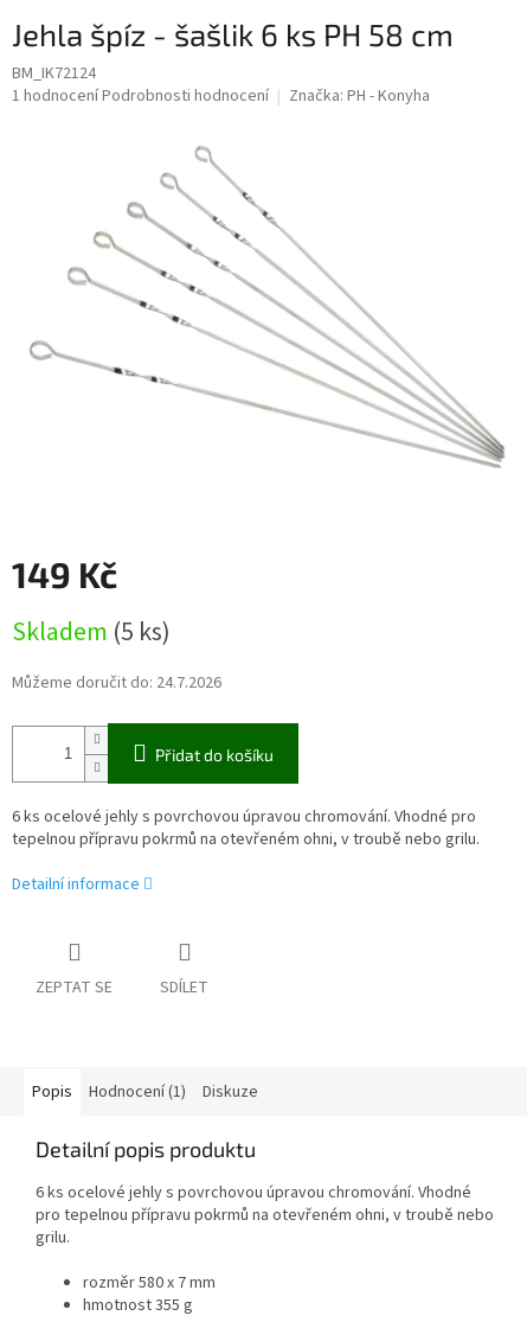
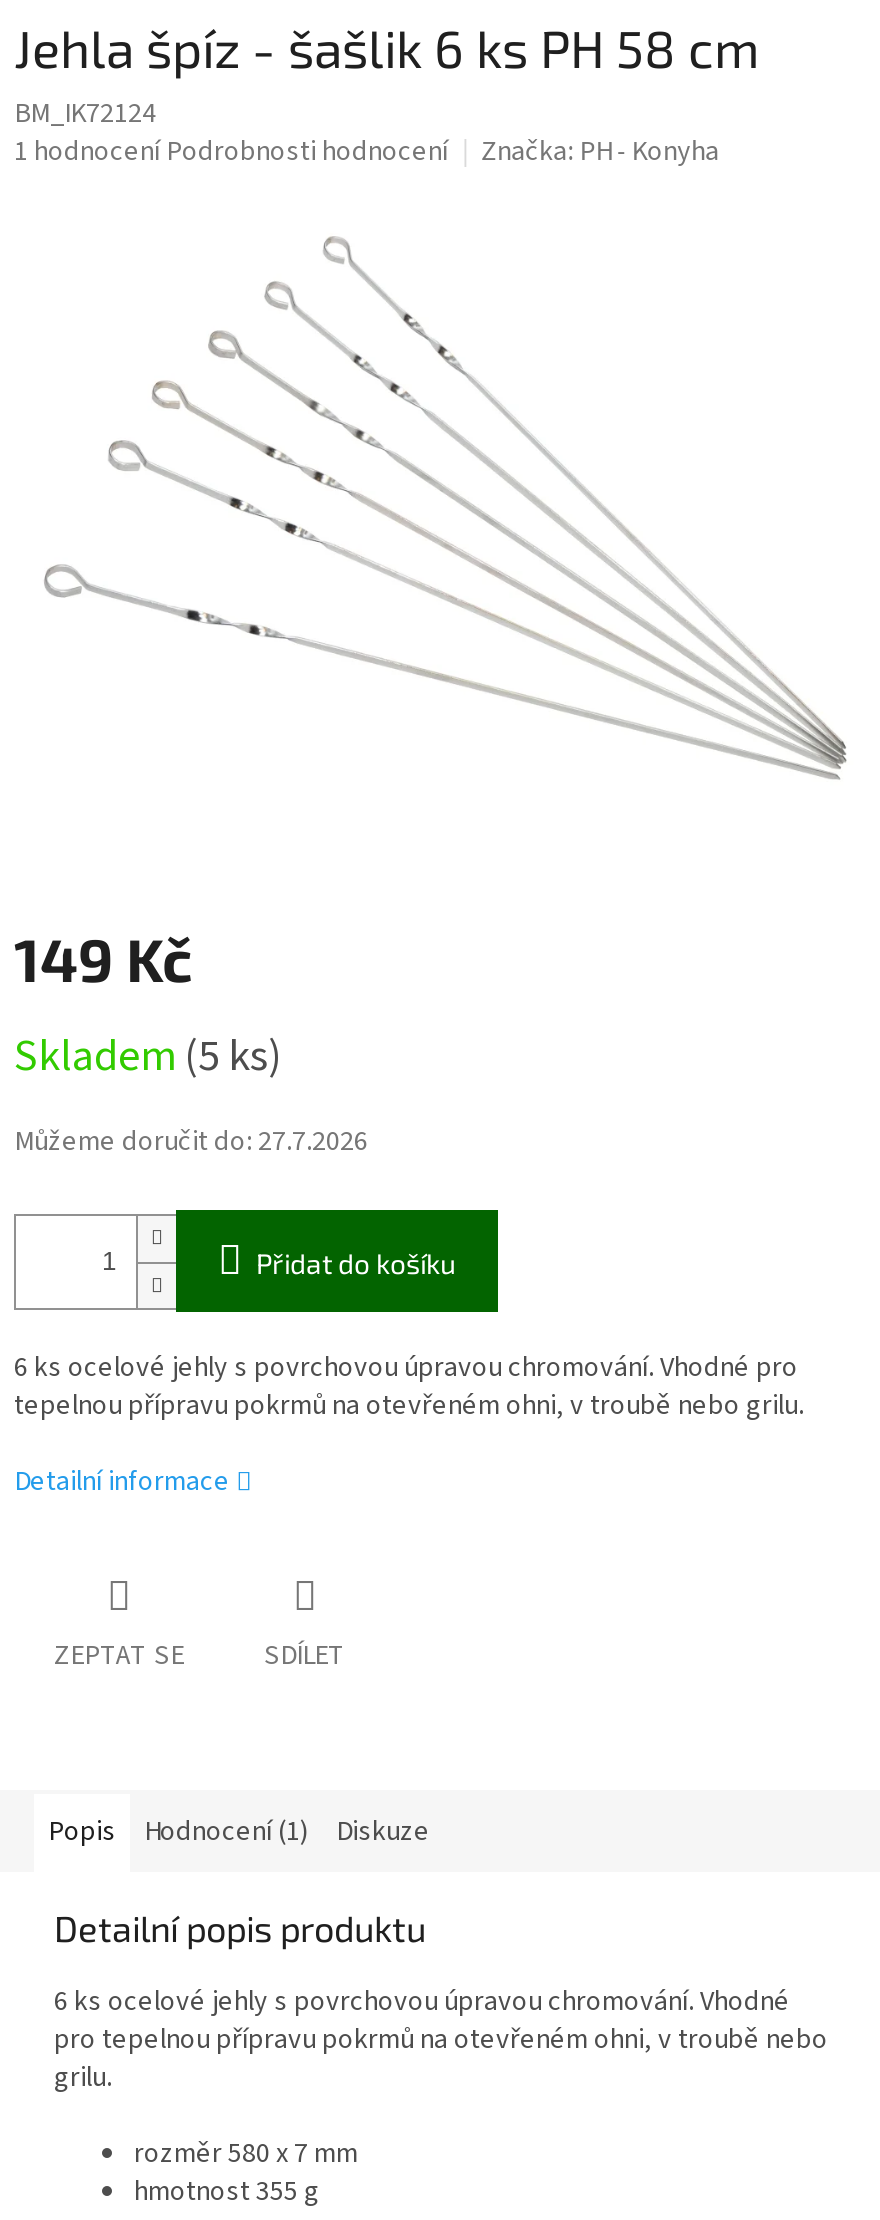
- Můžeme doručit do: 24.7.2026
+ Můžeme doručit do: 27.7.2026
